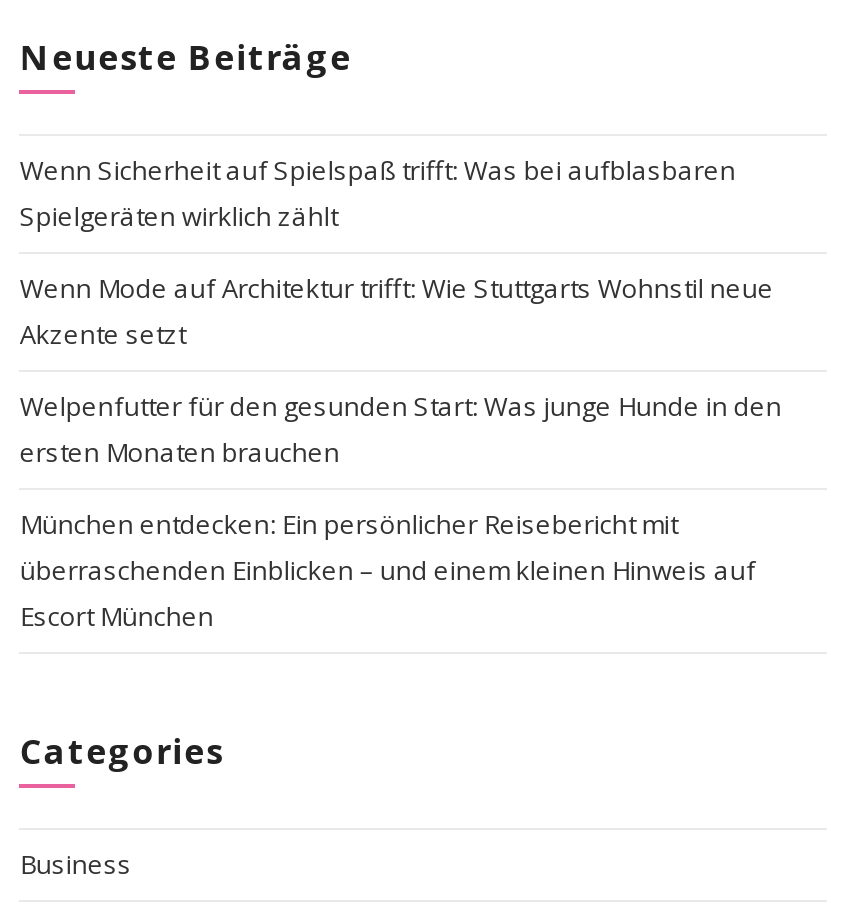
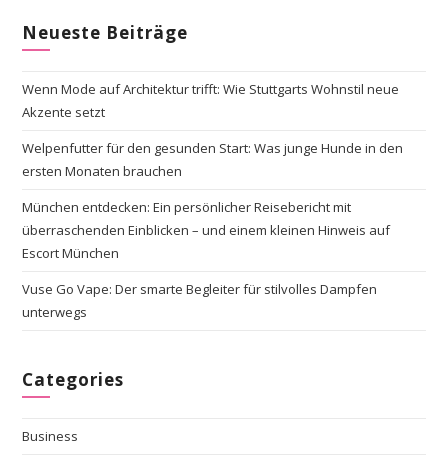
- Wenn Sicherheit auf Spielspaß trifft: Was bei aufblasbaren
- Spielgeräten wirklich zählt

moved up: Wenn Mode auf Architektur trifft: Wie Stuttgarts Wohnstil neue | Akzente setzt | Welpenfutter für den gesunden Start: Was junge Hunde in den | ersten Monaten brauchen | München entdecken: Ein persönlicher Reisebericht mit | überraschenden Einblicken – und einem kleinen Hinweis auf | Escort München

+ Vuse Go Vape: Der smarte Begleiter für stilvolles Dampfen
+ unterwegs
